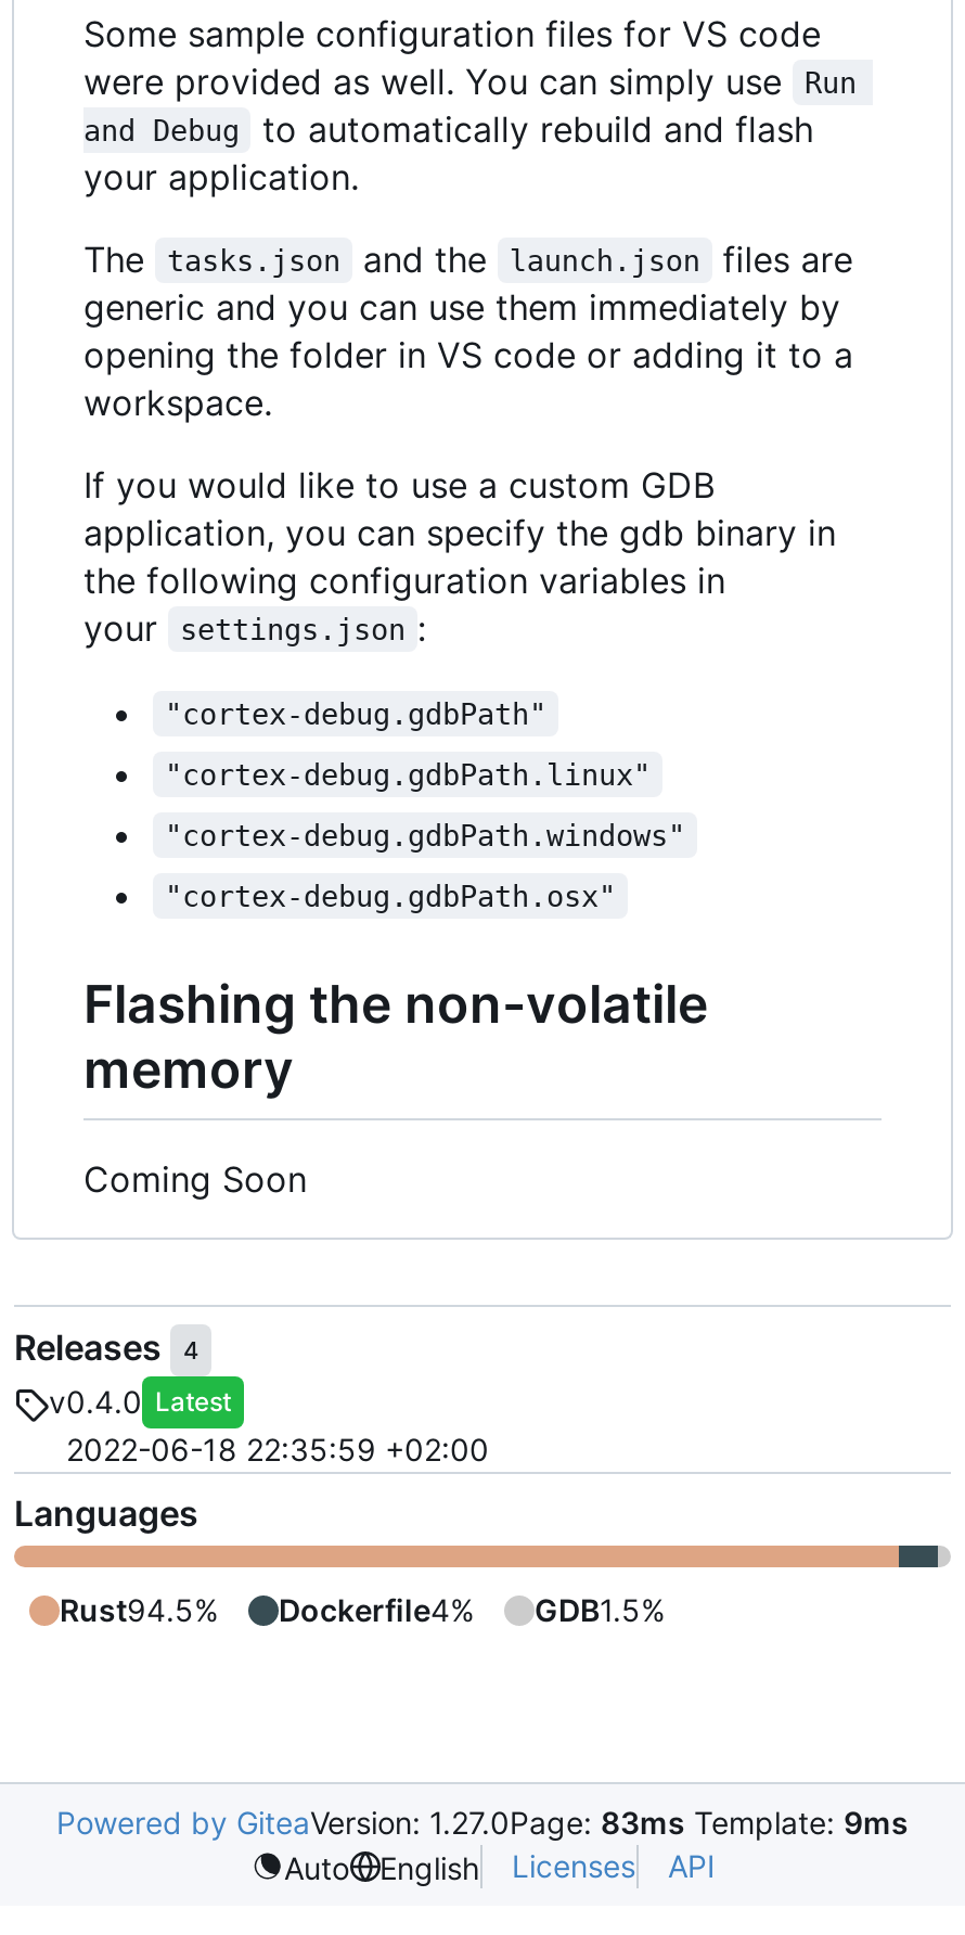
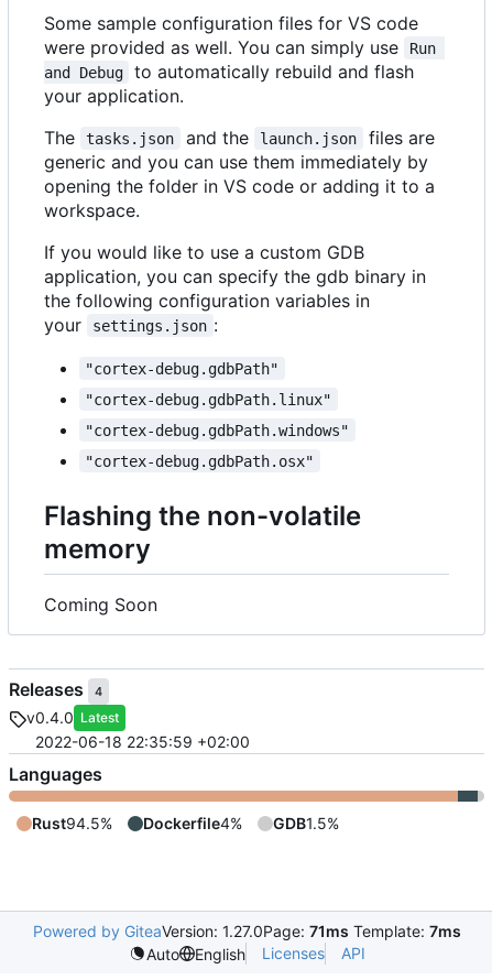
- Powered by GiteaVersion: 1.27.0Page: 83ms Template: 9ms
+ Powered by GiteaVersion: 1.27.0Page: 71ms Template: 7ms
